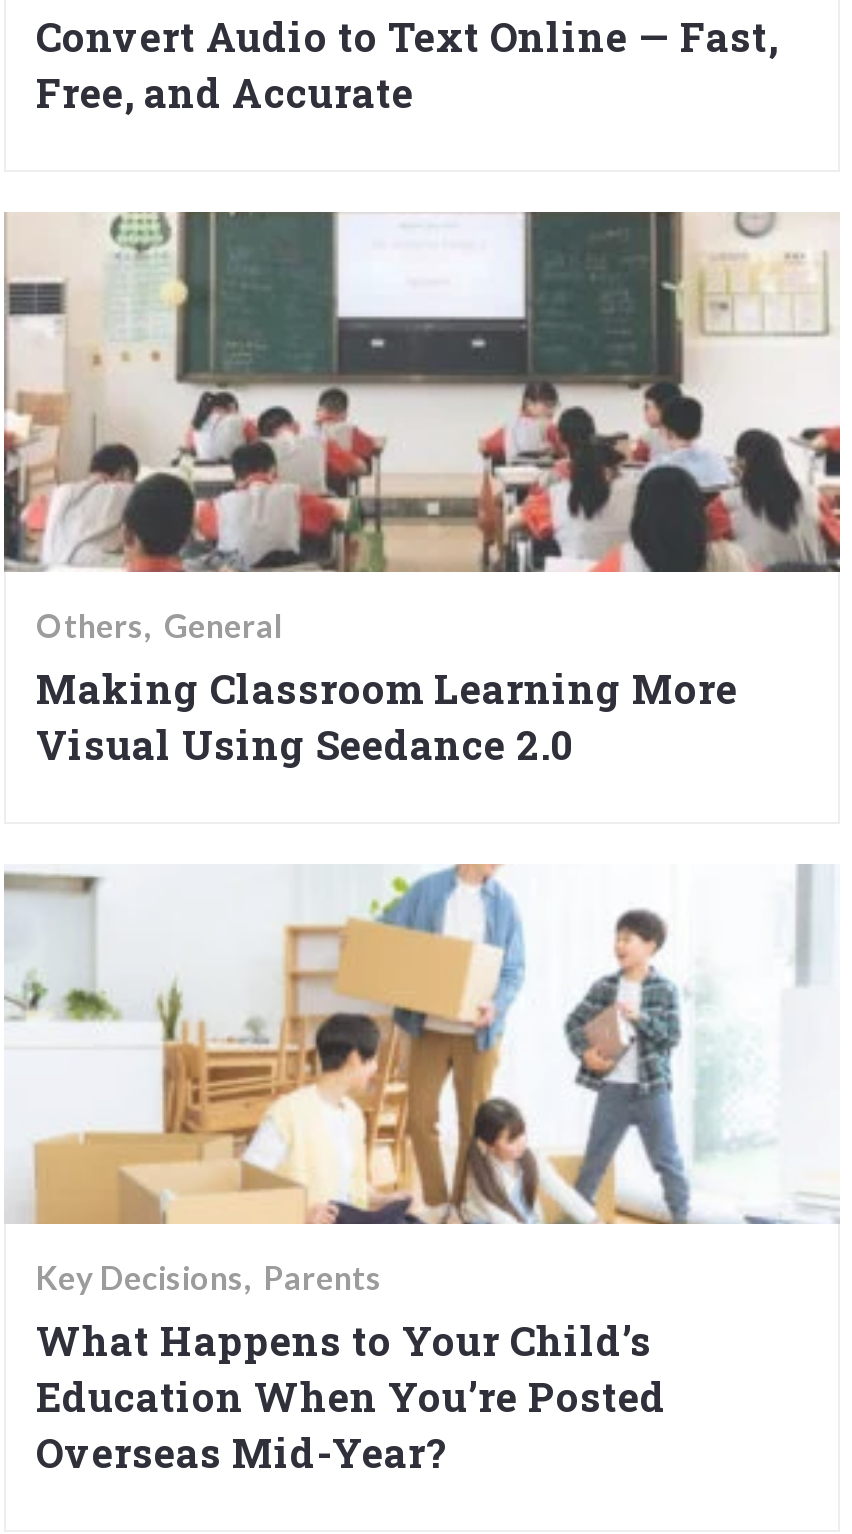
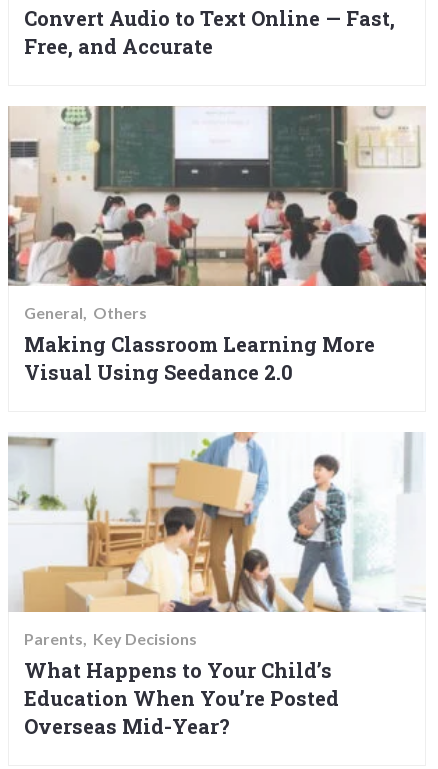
- Others General
+ General Others

- Key Decisions Parents
+ Parents Key Decisions
